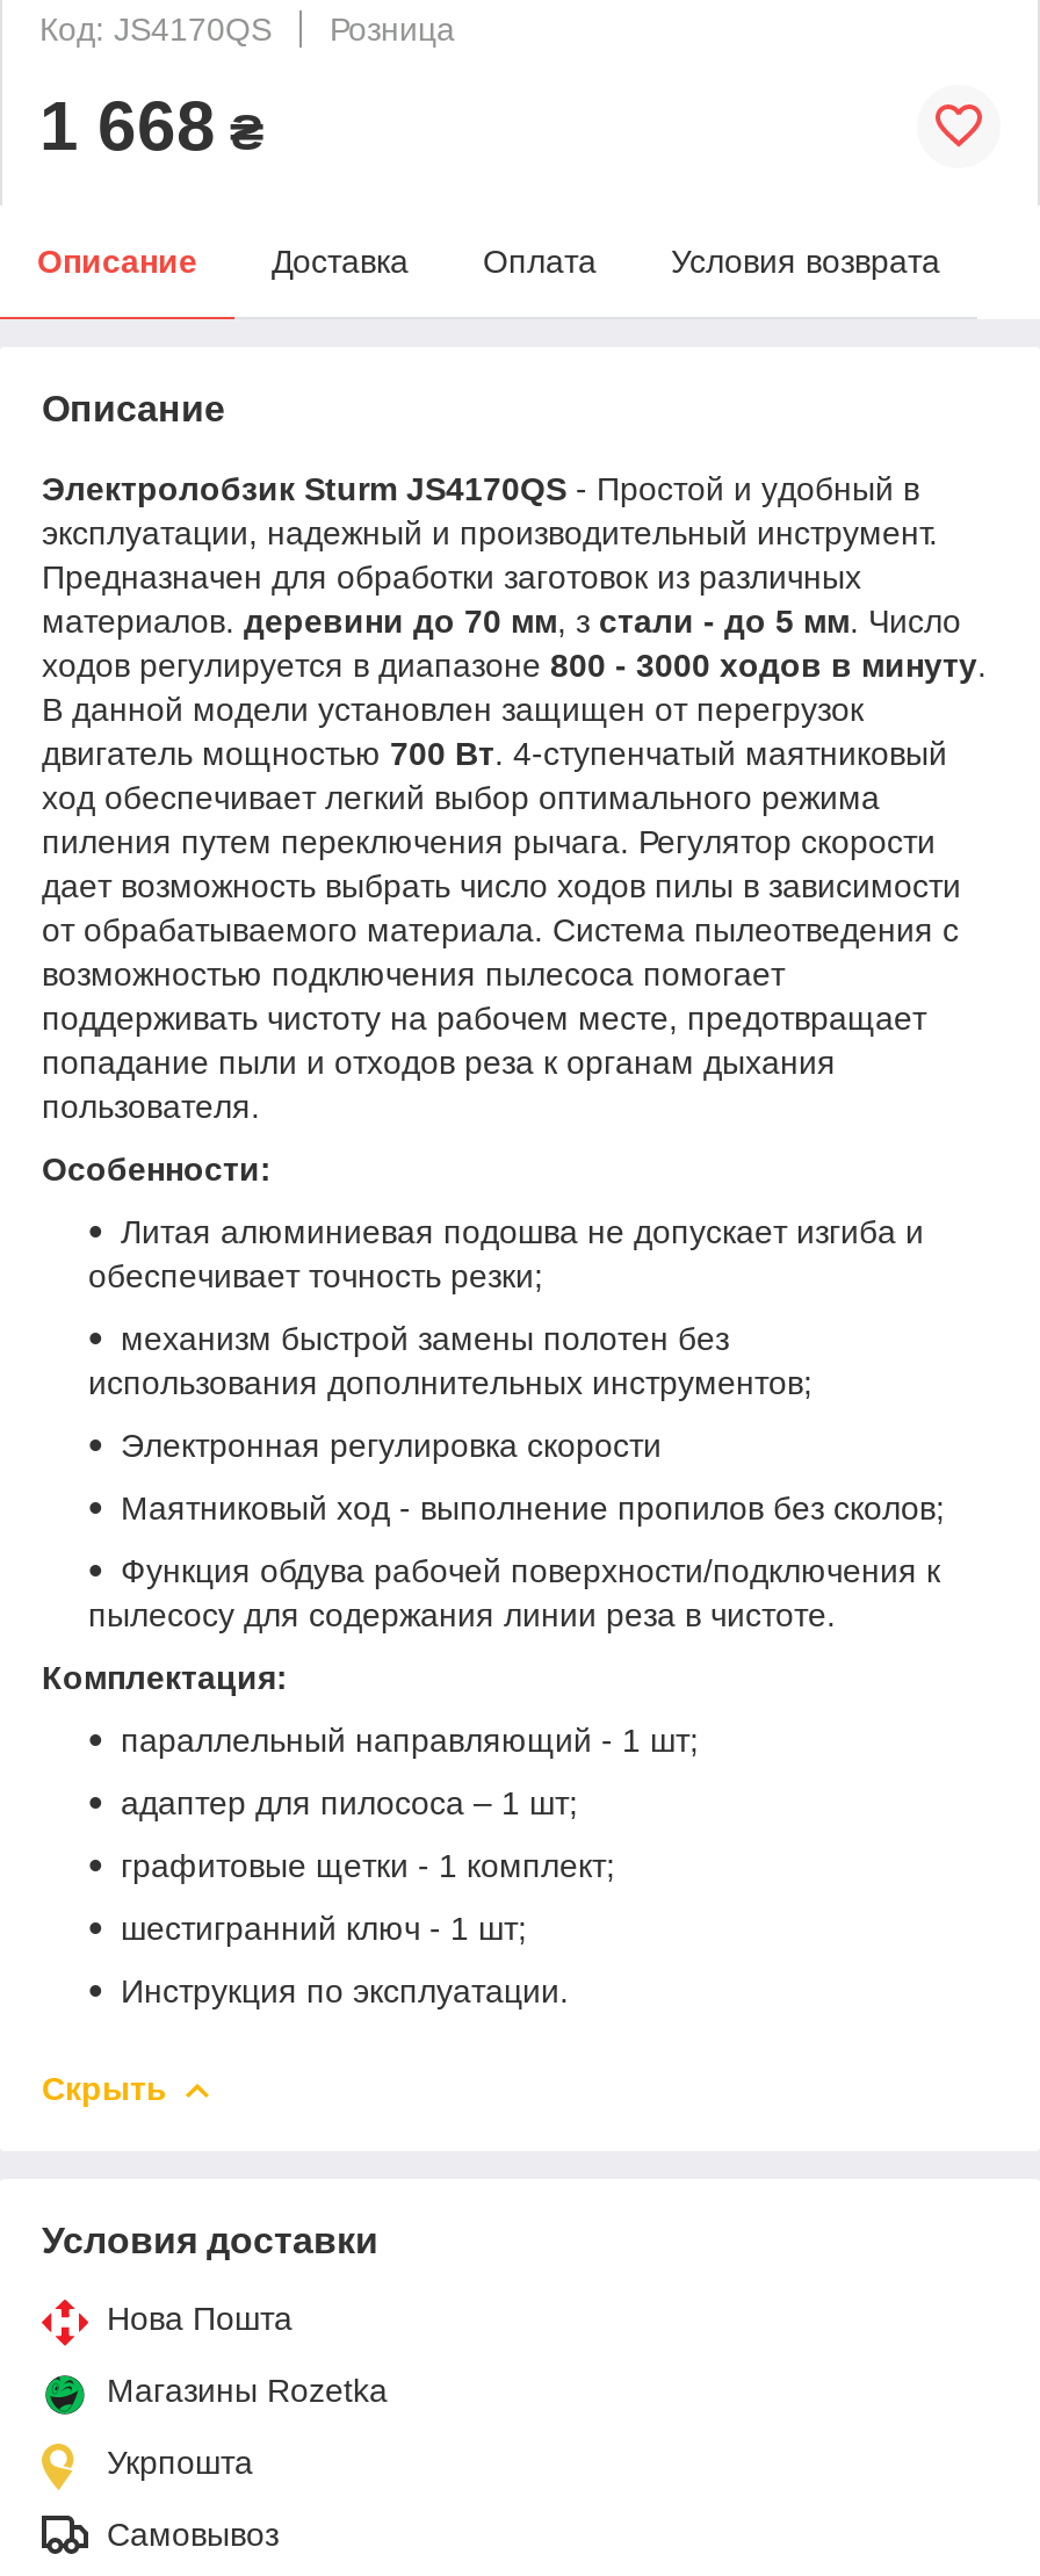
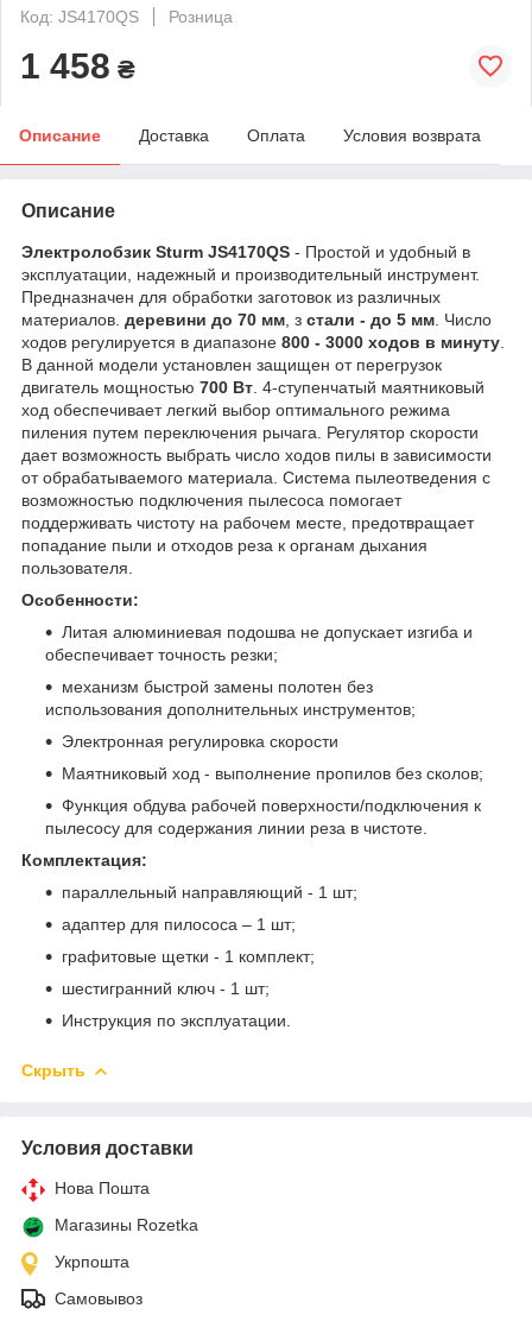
- 1 668 ₴
+ 1 458 ₴
